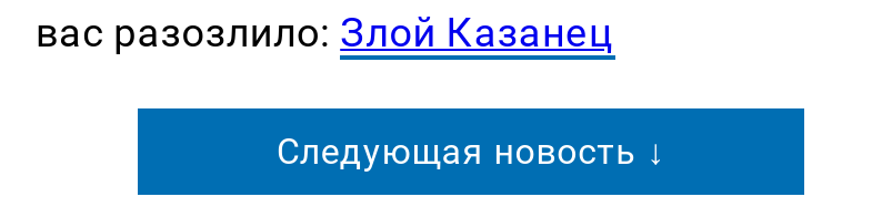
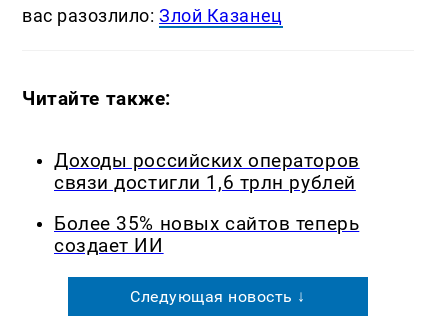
+ Читайте также:
+ Доходы российских операторов
+ связи достигли 1,6 трлн рублей
+ Более 35% новых сайтов теперь
+ создает ИИ
